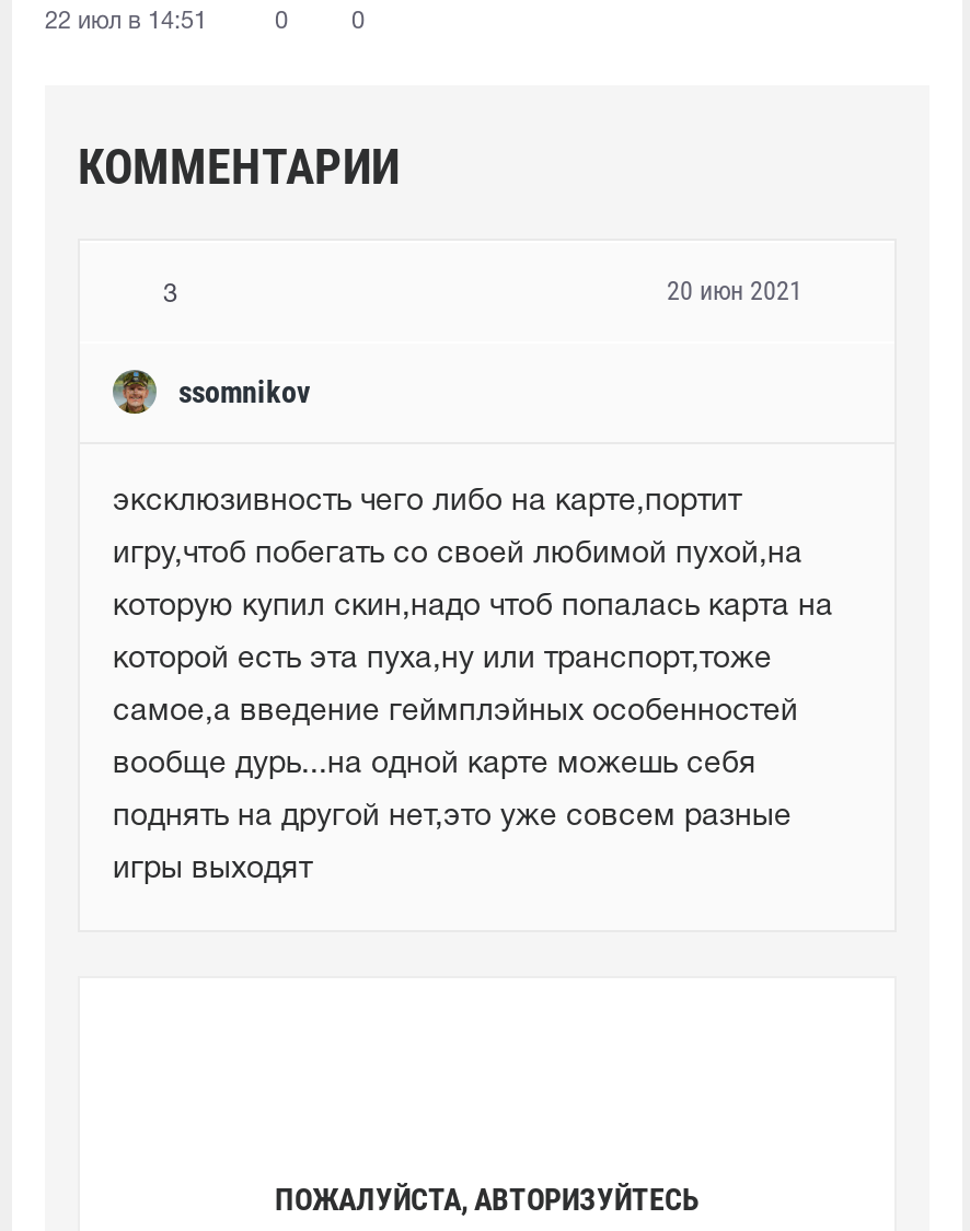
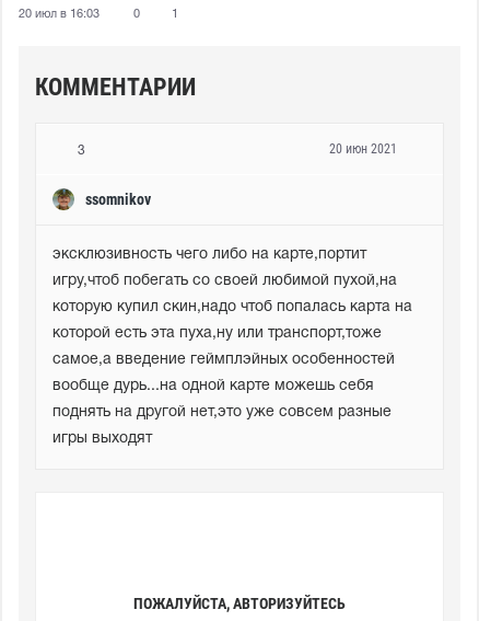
- 22 июл в 14:51
+ 20 июл в 16:03

- 0
+ 1
